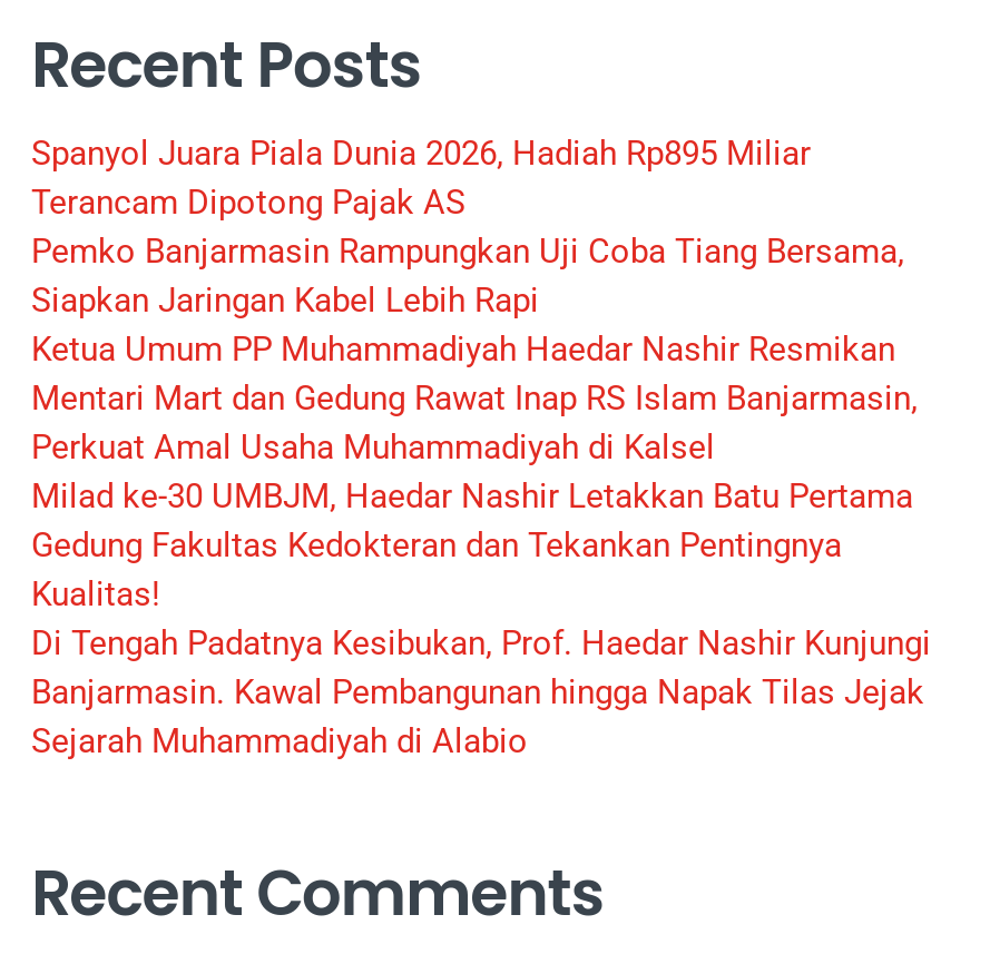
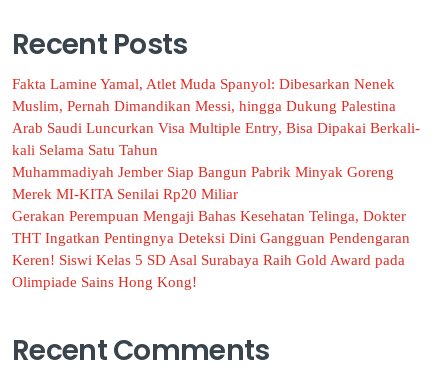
- Spanyol Juara Piala Dunia 2026, Hadiah Rp895 Miliar
- Terancam Dipotong Pajak AS
- Pemko Banjarmasin Rampungkan Uji Coba Tiang Bersama,
- Siapkan Jaringan Kabel Lebih Rapi
- Ketua Umum PP Muhammadiyah Haedar Nashir Resmikan
- Mentari Mart dan Gedung Rawat Inap RS Islam Banjarmasin,
- Perkuat Amal Usaha Muhammadiyah di Kalsel
- Milad ke-30 UMBJM, Haedar Nashir Letakkan Batu Pertama
- Gedung Fakultas Kedokteran dan Tekankan Pentingnya
- Kualitas!
- Di Tengah Padatnya Kesibukan, Prof. Haedar Nashir Kunjungi
- Banjarmasin. Kawal Pembangunan hingga Napak Tilas Jejak
- Sejarah Muhammadiyah di Alabio
+ Fakta Lamine Yamal, Atlet Muda Spanyol: Dibesarkan Nenek
+ Muslim, Pernah Dimandikan Messi, hingga Dukung Palestina
+ Arab Saudi Luncurkan Visa Multiple Entry, Bisa Dipakai Berkali-
+ kali Selama Satu Tahun
+ Muhammadiyah Jember Siap Bangun Pabrik Minyak Goreng
+ Merek MI-KITA Senilai Rp20 Miliar
+ Gerakan Perempuan Mengaji Bahas Kesehatan Telinga, Dokter
+ THT Ingatkan Pentingnya Deteksi Dini Gangguan Pendengaran
+ Keren! Siswi Kelas 5 SD Asal Surabaya Raih Gold Award pada
+ Olimpiade Sains Hong Kong!
